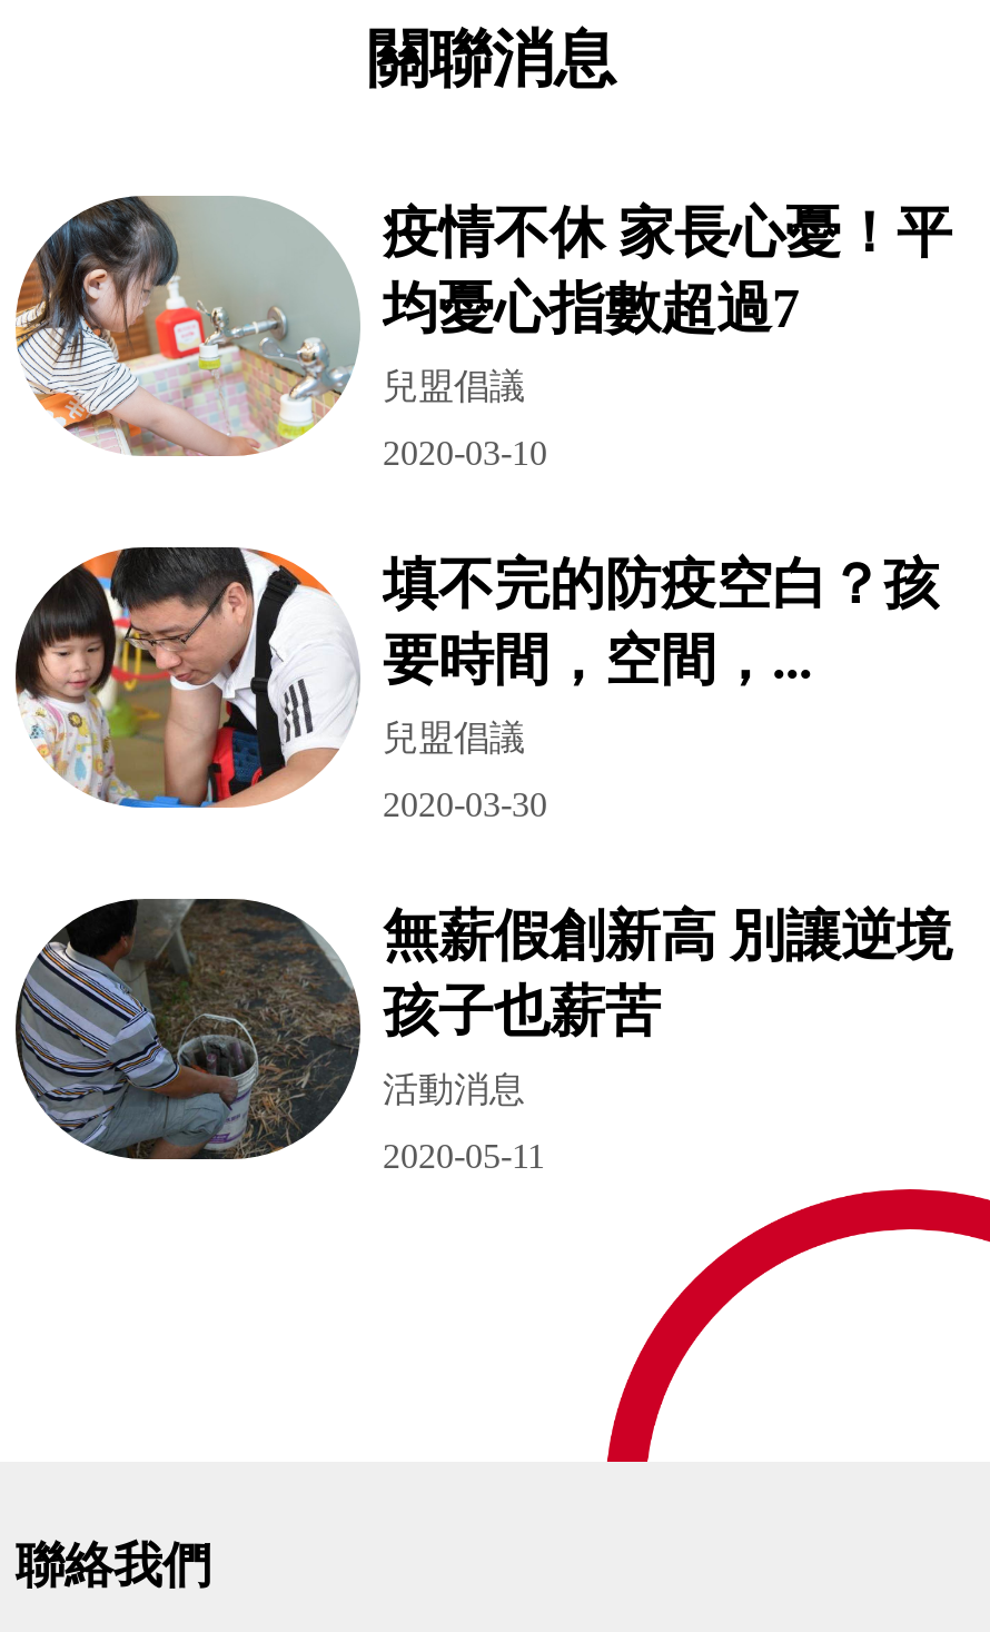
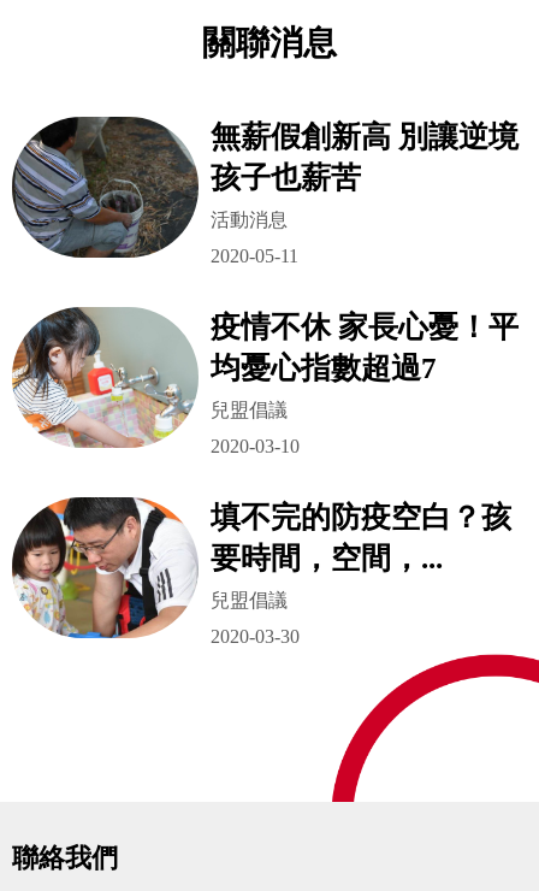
moved down: [image] | 疫情不休 家長心憂！平 | 均憂心指數超過7 | ... | 兒盟倡議 | 2020-03-30

moved up: [image] | 無薪假創新高 別讓逆境 | 孩子也薪苦 | 活動消息 | 2020-05-11
